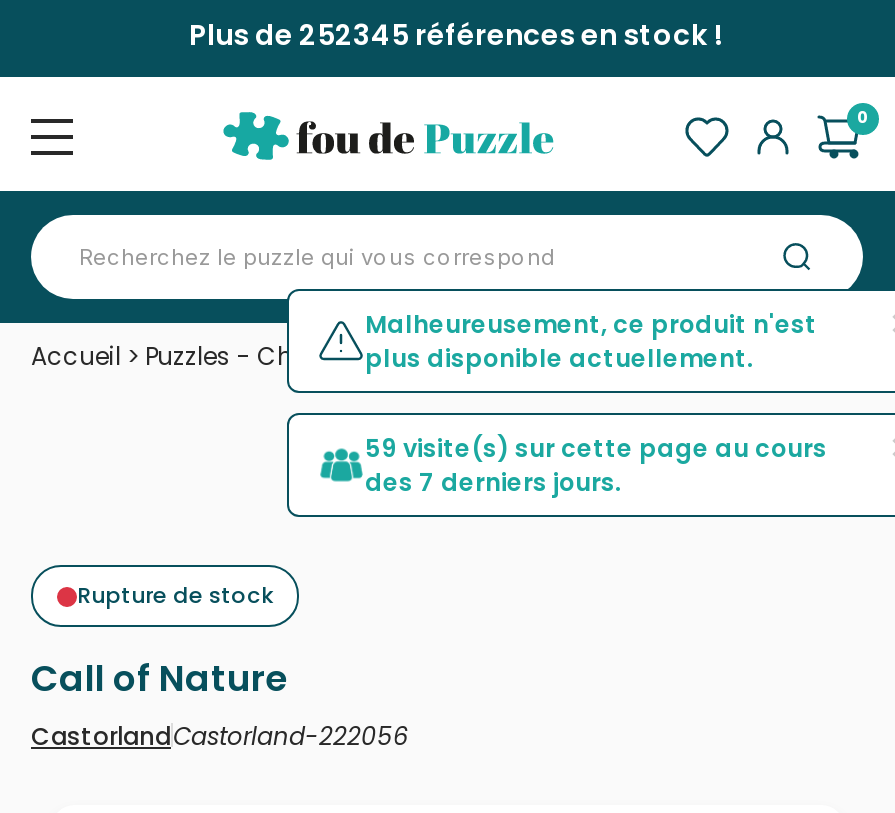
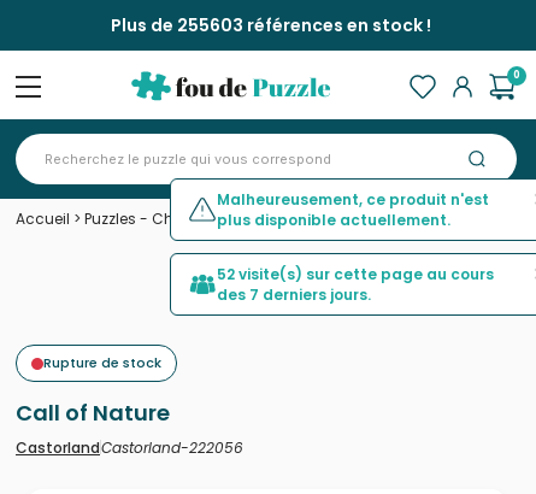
- Plus de 252345 références en stock !
+ Plus de 255603 références en stock !

- 59 visite(s) sur cette page au cours
+ 52 visite(s) sur cette page au cours
